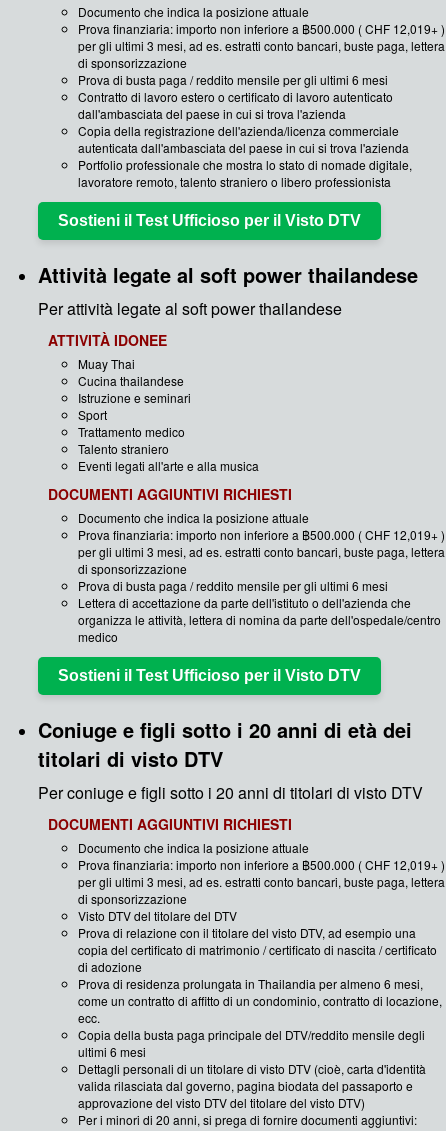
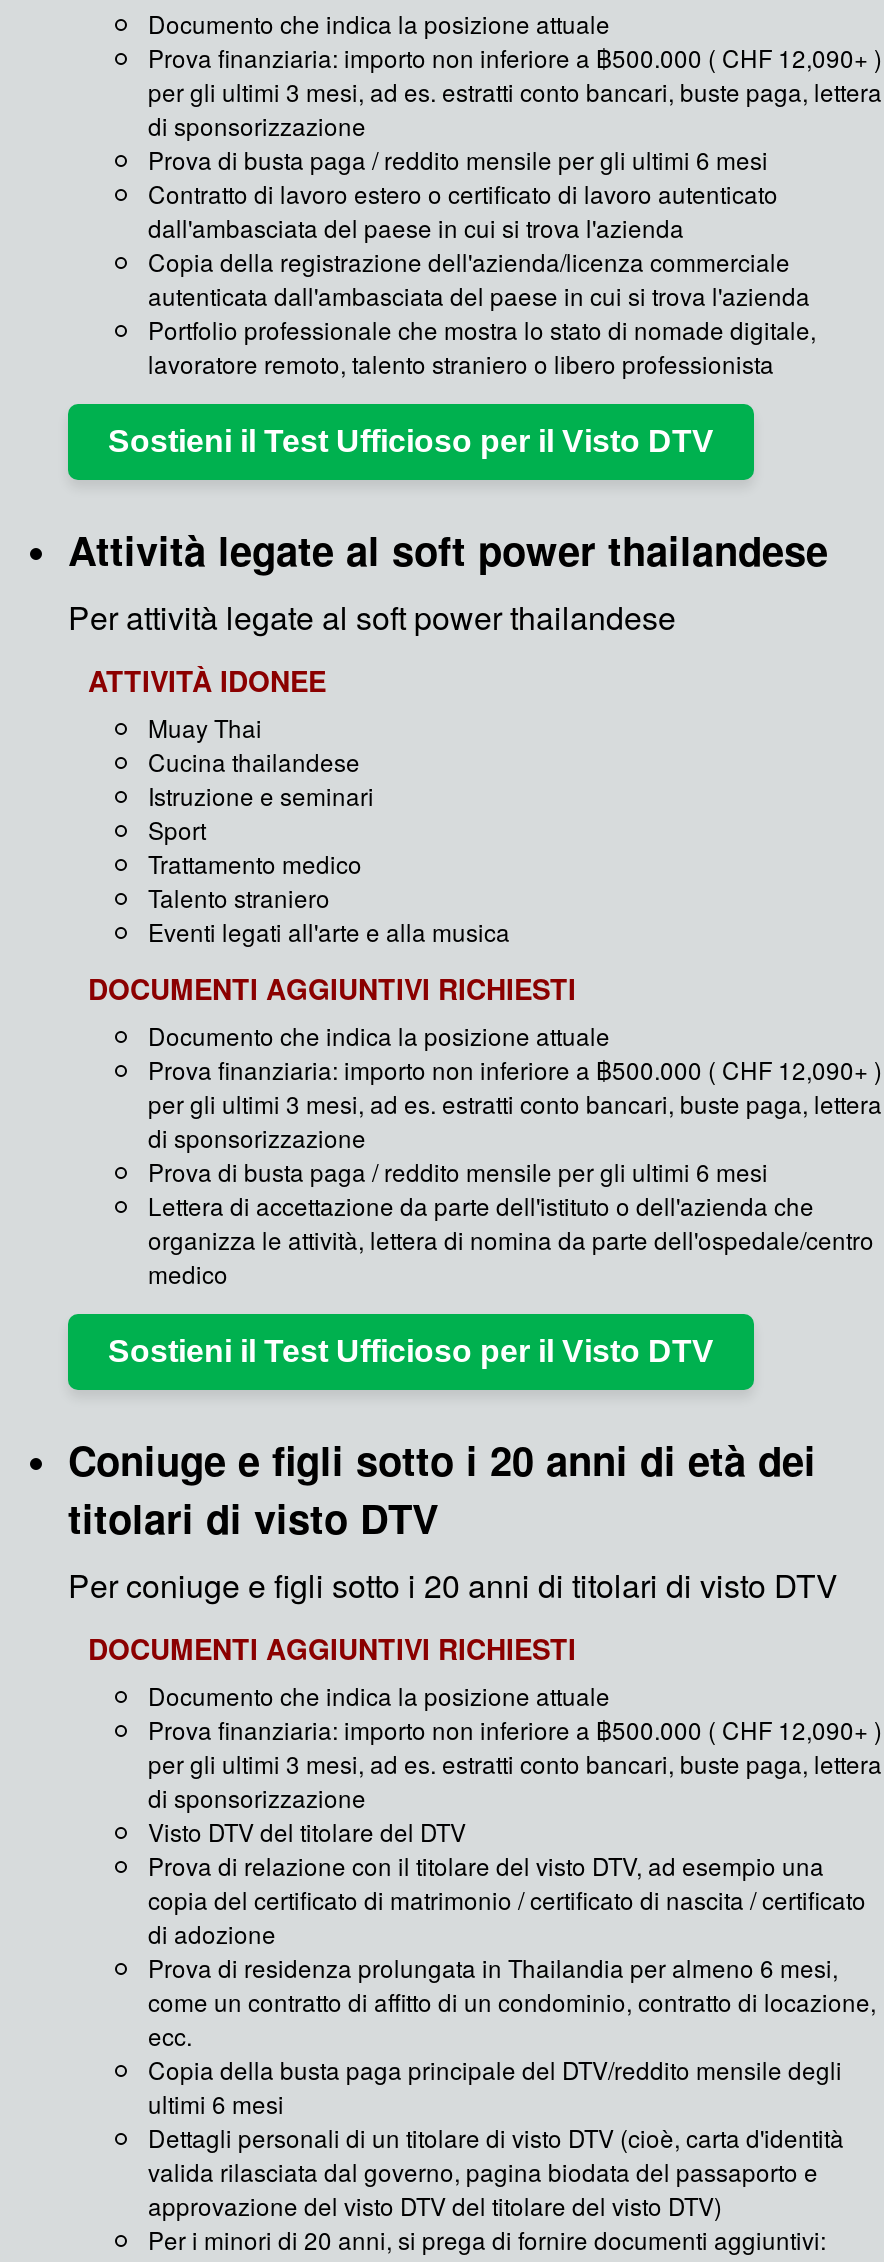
- Prova finanziaria: importo non inferiore a ฿500.000 ( CHF 12,019+ )
+ Prova finanziaria: importo non inferiore a ฿500.000 ( CHF 12,090+ )

- Prova finanziaria: importo non inferiore a ฿500.000 ( CHF 12,019+ )
+ Prova finanziaria: importo non inferiore a ฿500.000 ( CHF 12,090+ )

- Prova finanziaria: importo non inferiore a ฿500.000 ( CHF 12,019+ )
+ Prova finanziaria: importo non inferiore a ฿500.000 ( CHF 12,090+ )
